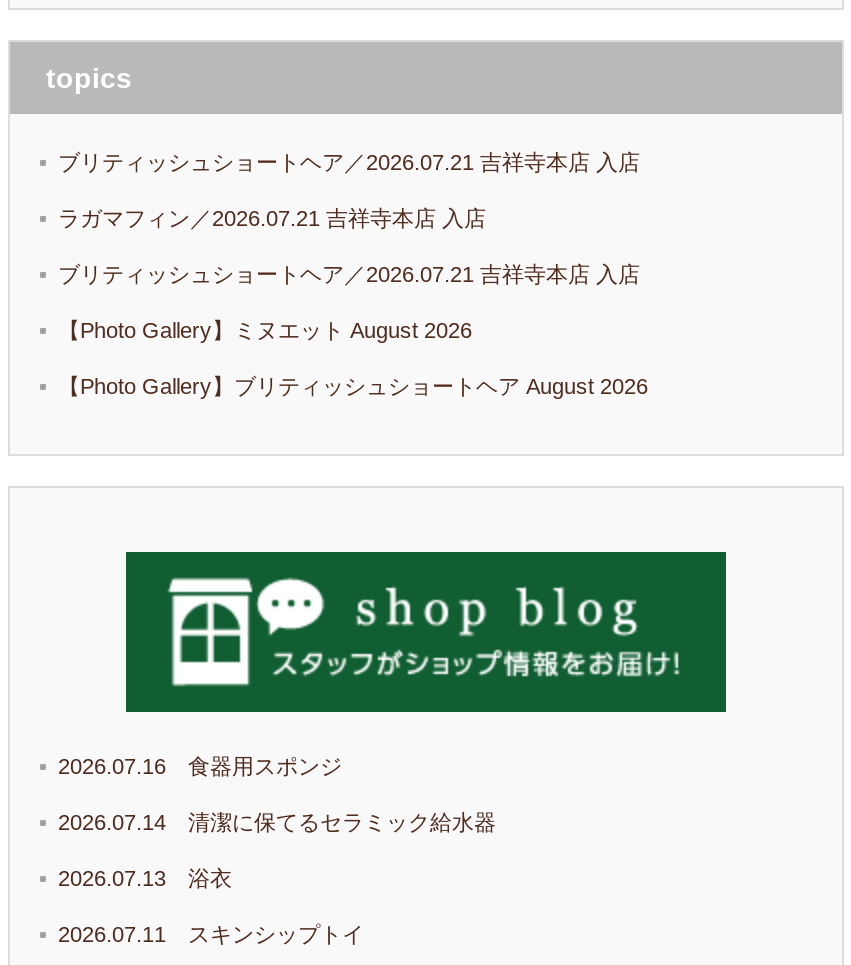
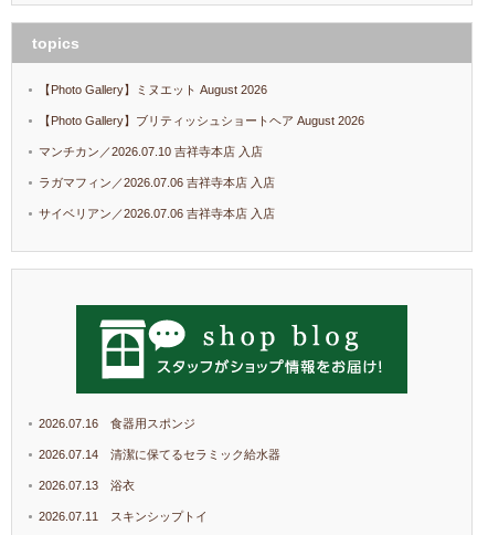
- ブリティッシュショートヘア／2026.07.21 吉祥寺本店 入店
- ラガマフィン／2026.07.21 吉祥寺本店 入店
- ブリティッシュショートヘア／2026.07.21 吉祥寺本店 入店

moved up: 【Photo Gallery】ミヌエット August 2026 | 【Photo Gallery】ブリティッシュショートヘア August 2026

+ マンチカン／2026.07.10 吉祥寺本店 入店
+ ラガマフィン／2026.07.06 吉祥寺本店 入店
+ サイベリアン／2026.07.06 吉祥寺本店 入店
